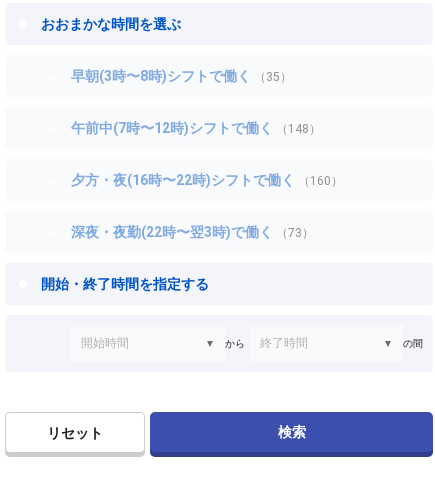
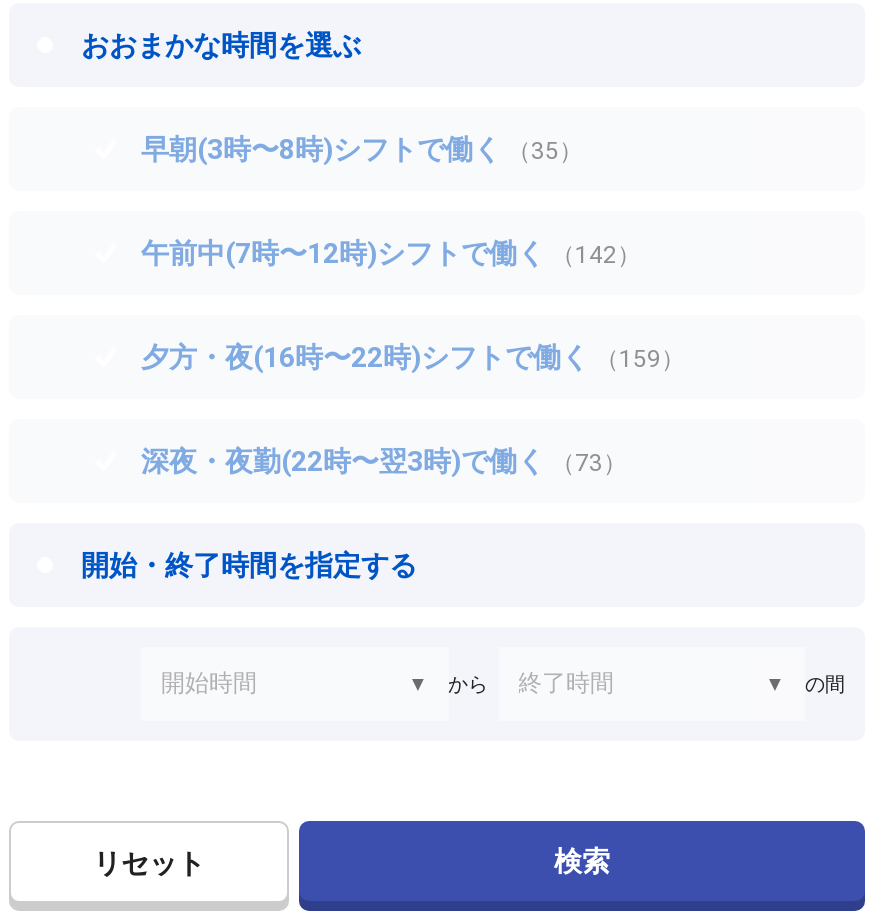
- 午前中(7時〜12時)シフトで働く（148）
+ 午前中(7時〜12時)シフトで働く（142）

- 夕方・夜(16時〜22時)シフトで働く（160）
+ 夕方・夜(16時〜22時)シフトで働く（159）
